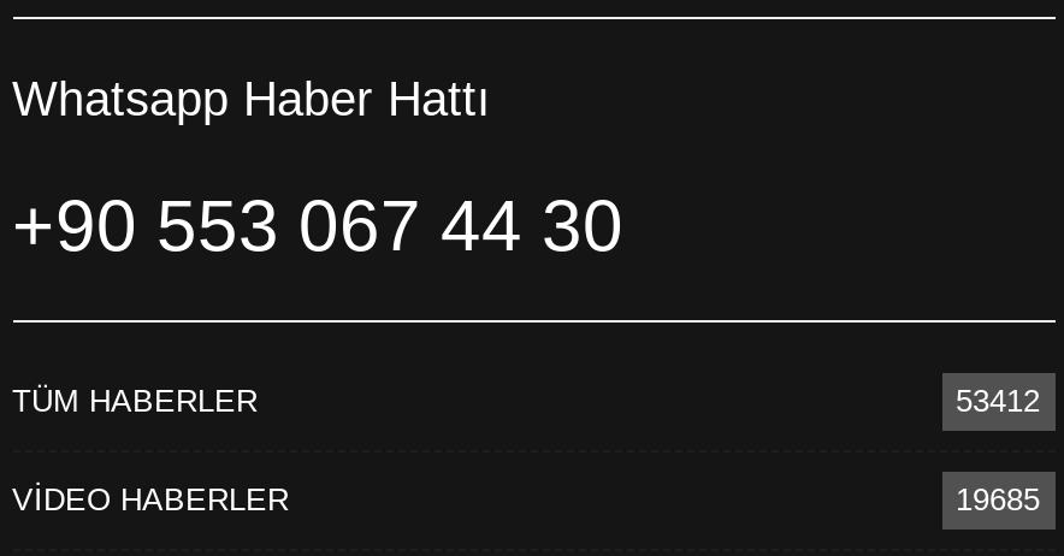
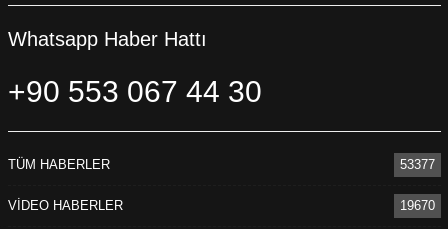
- 53412
+ 53377

- 19685
+ 19670
